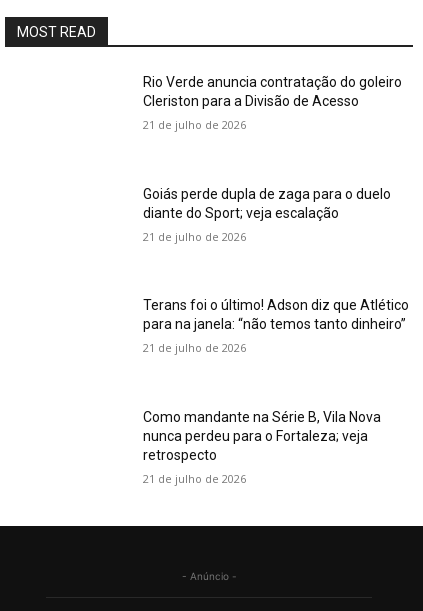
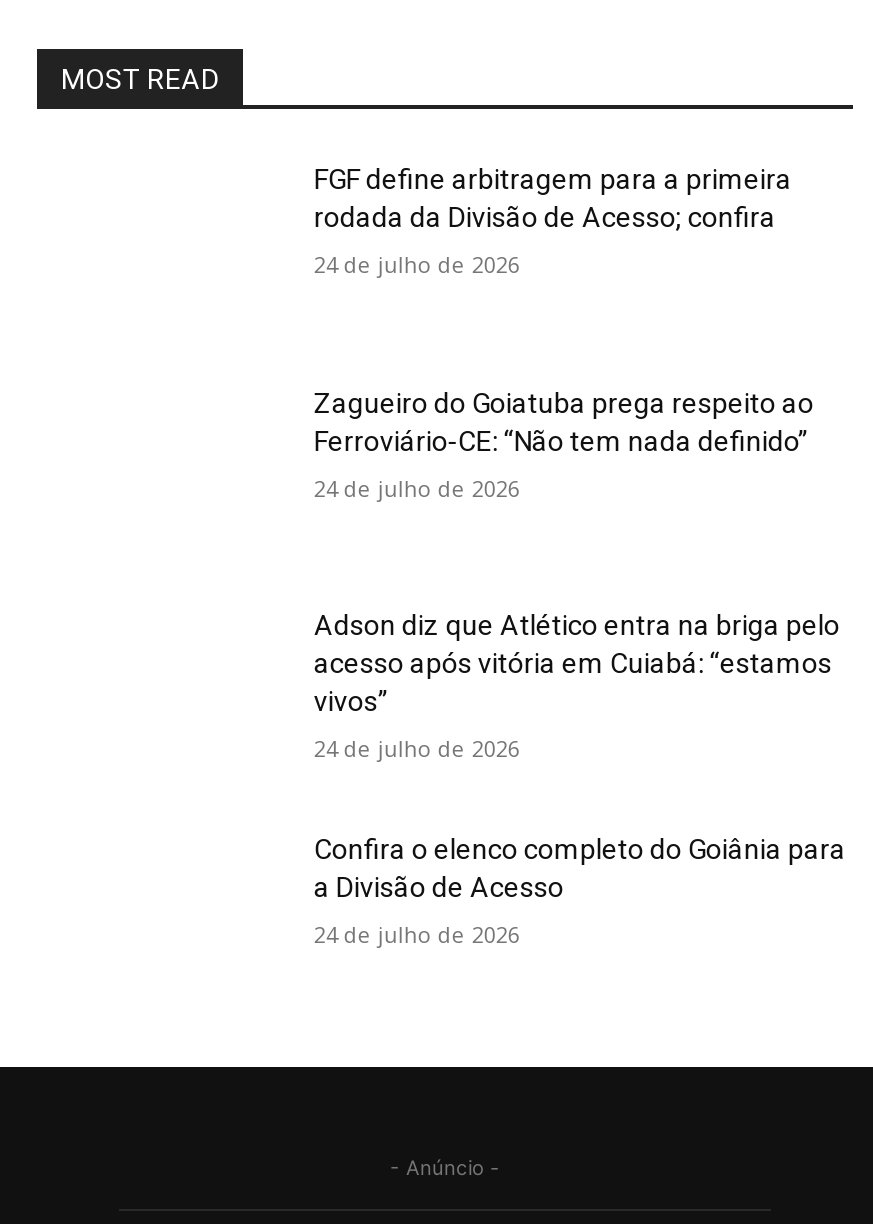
- Rio Verde anuncia contratação do goleiro
- Cleriston para a Divisão de Acesso
+ FGF define arbitragem para a primeira
+ rodada da Divisão de Acesso; confira

- 21 de julho de 2026
+ 24 de julho de 2026

- Goiás perde dupla de zaga para o duelo
- diante do Sport; veja escalação
+ Zagueiro do Goiatuba prega respeito ao
+ Ferroviário-CE: “Não tem nada definido”

- 21 de julho de 2026
+ 24 de julho de 2026

- Terans foi o último! Adson diz que Atlético
- para na janela: “não temos tanto dinheiro”
+ Adson diz que Atlético entra na briga pelo
+ acesso após vitória em Cuiabá: “estamos
+ vivos”

- 21 de julho de 2026
+ 24 de julho de 2026

- Como mandante na Série B, Vila Nova
- nunca perdeu para o Fortaleza; veja
- retrospecto
+ Confira o elenco completo do Goiânia para
+ a Divisão de Acesso

- 21 de julho de 2026
+ 24 de julho de 2026
